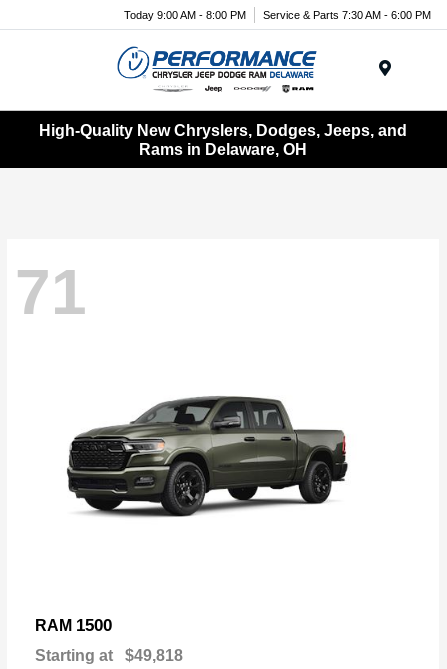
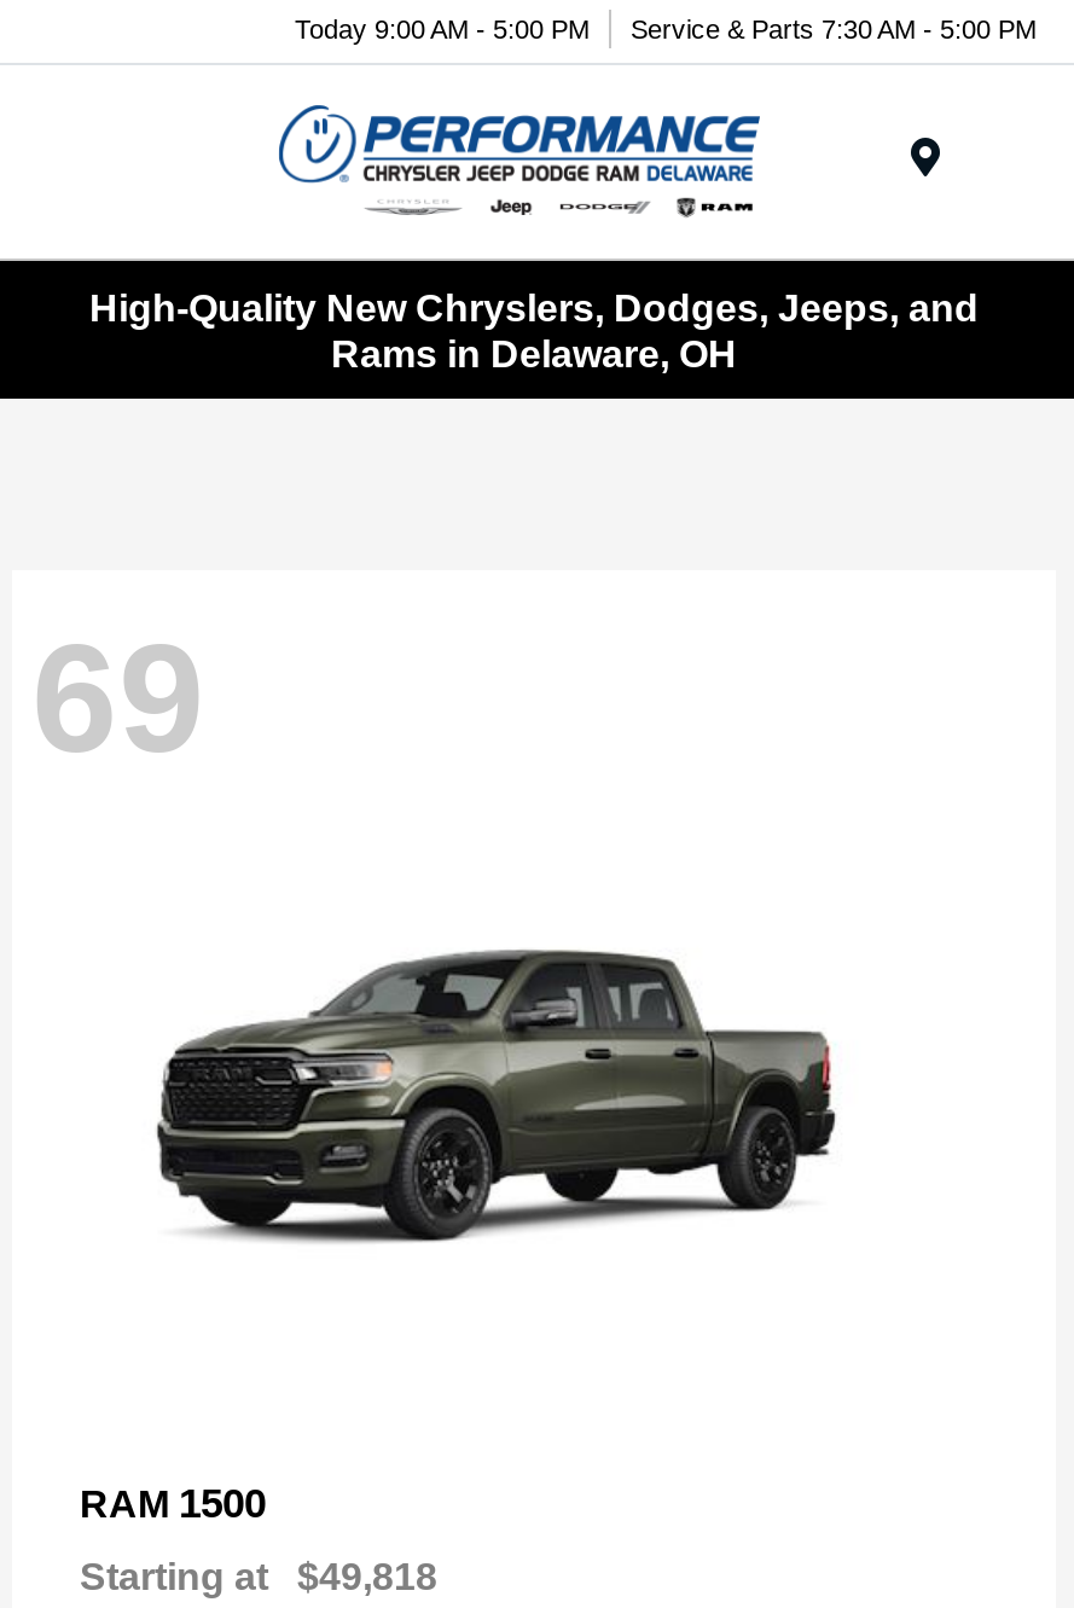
- Today 9:00 AM - 8:00 PM
+ Today 9:00 AM - 5:00 PM

- Service & Parts 7:30 AM - 6:00 PM
+ Service & Parts 7:30 AM - 5:00 PM

- 71
+ 69
